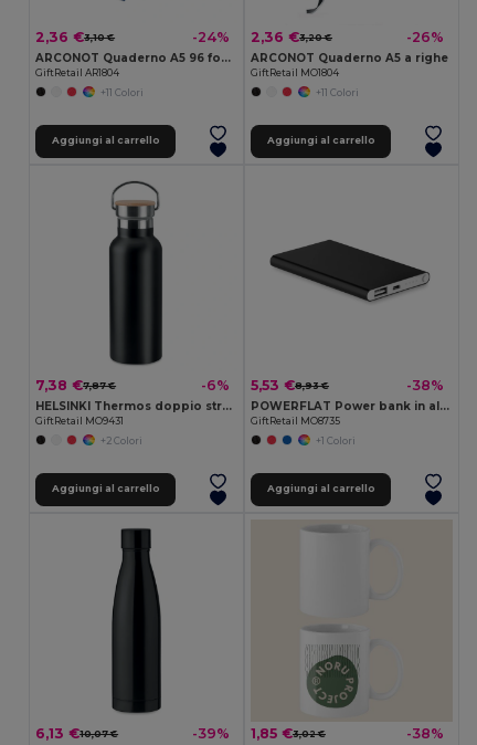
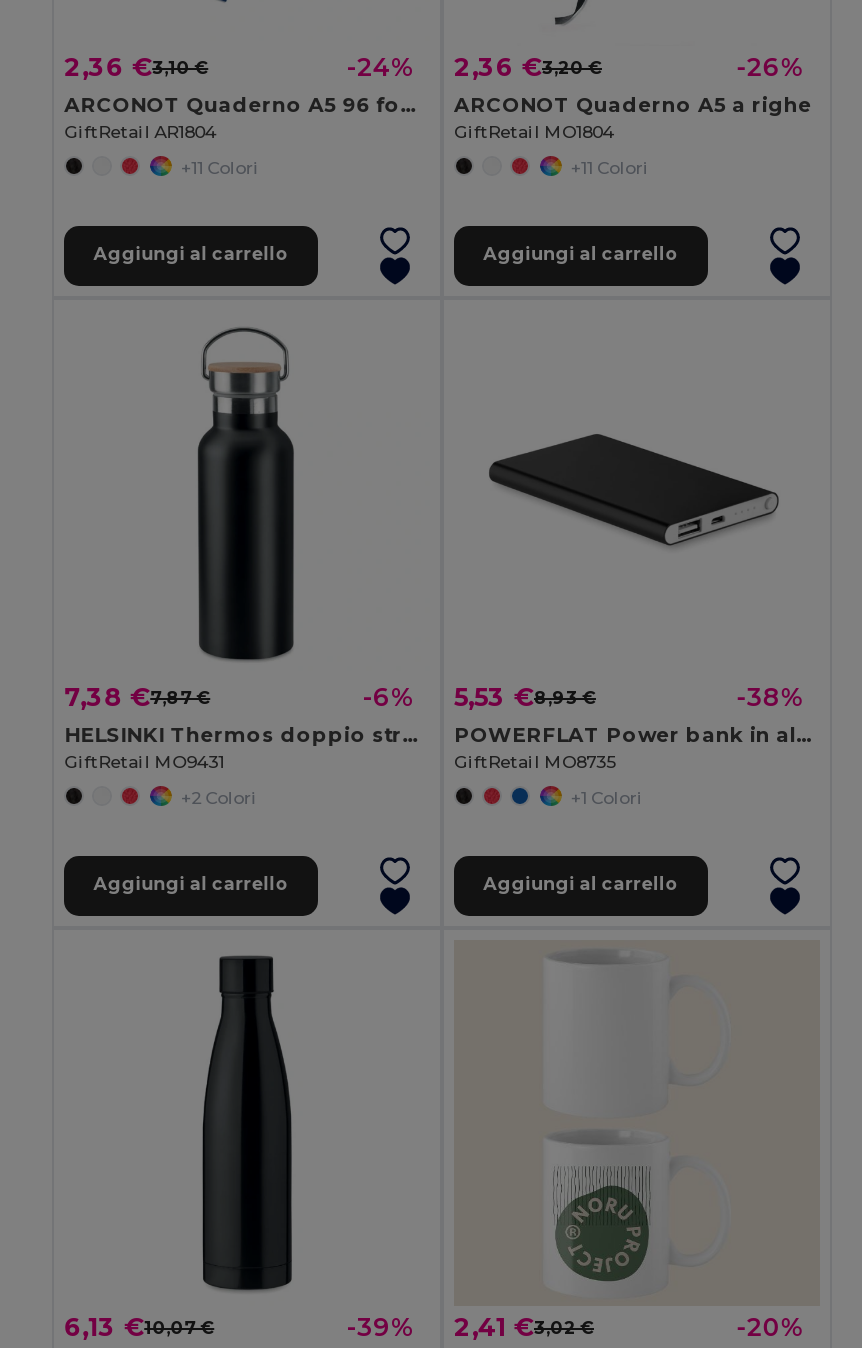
- -39% 1,85 €3,02 €
+ -39% 2,41 €3,02 €

- -38%
+ -20%
